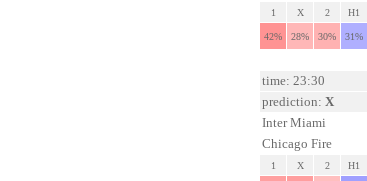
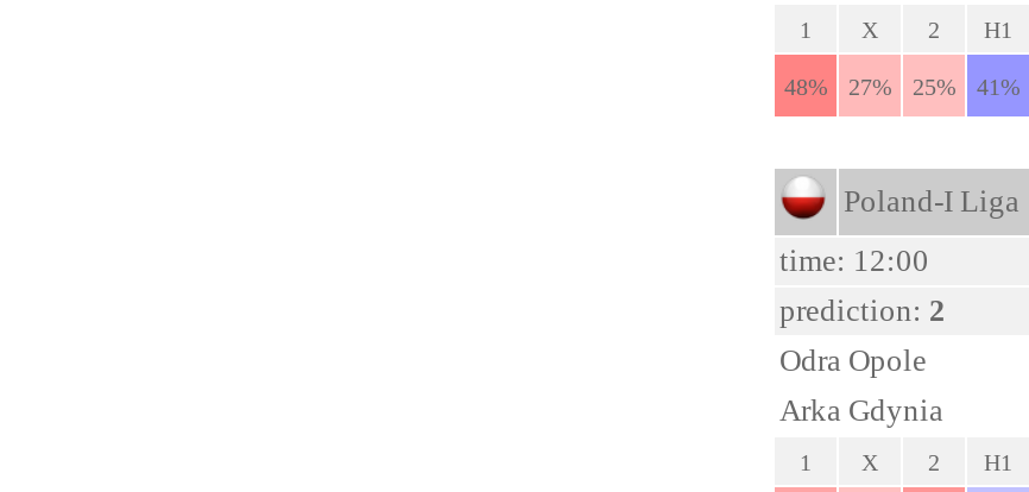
- 42%
- 28%
- 30%
- 31%
- time: 23:30
- prediction: X
- Inter Miami
- Chicago Fire
+ 48%
+ 27%
+ 25%
+ 41%
+ Poland-I Liga
+ time: 12:00
+ prediction: 2
+ Odra Opole
+ Arka Gdynia
